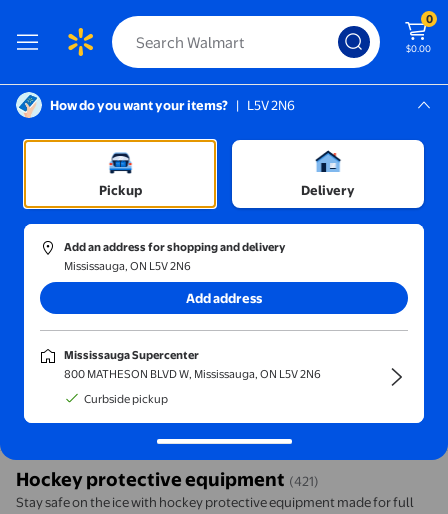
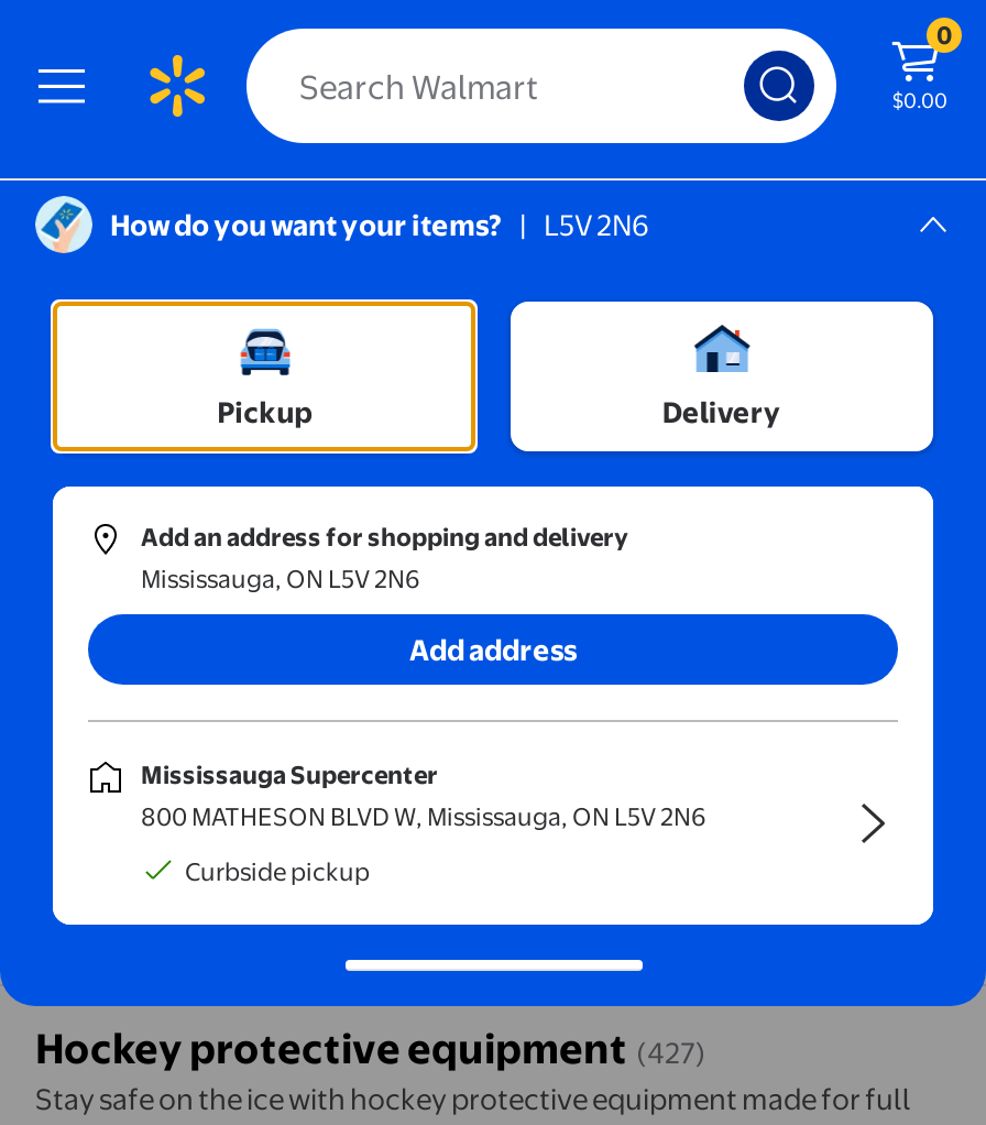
- Hockey protective equipment (421)
+ Hockey protective equipment (427)
